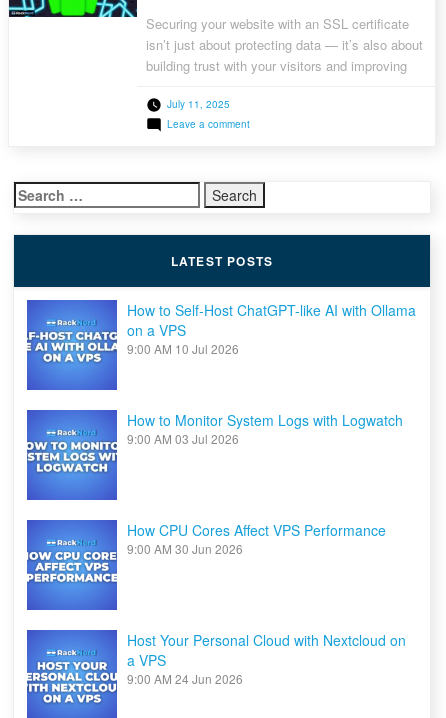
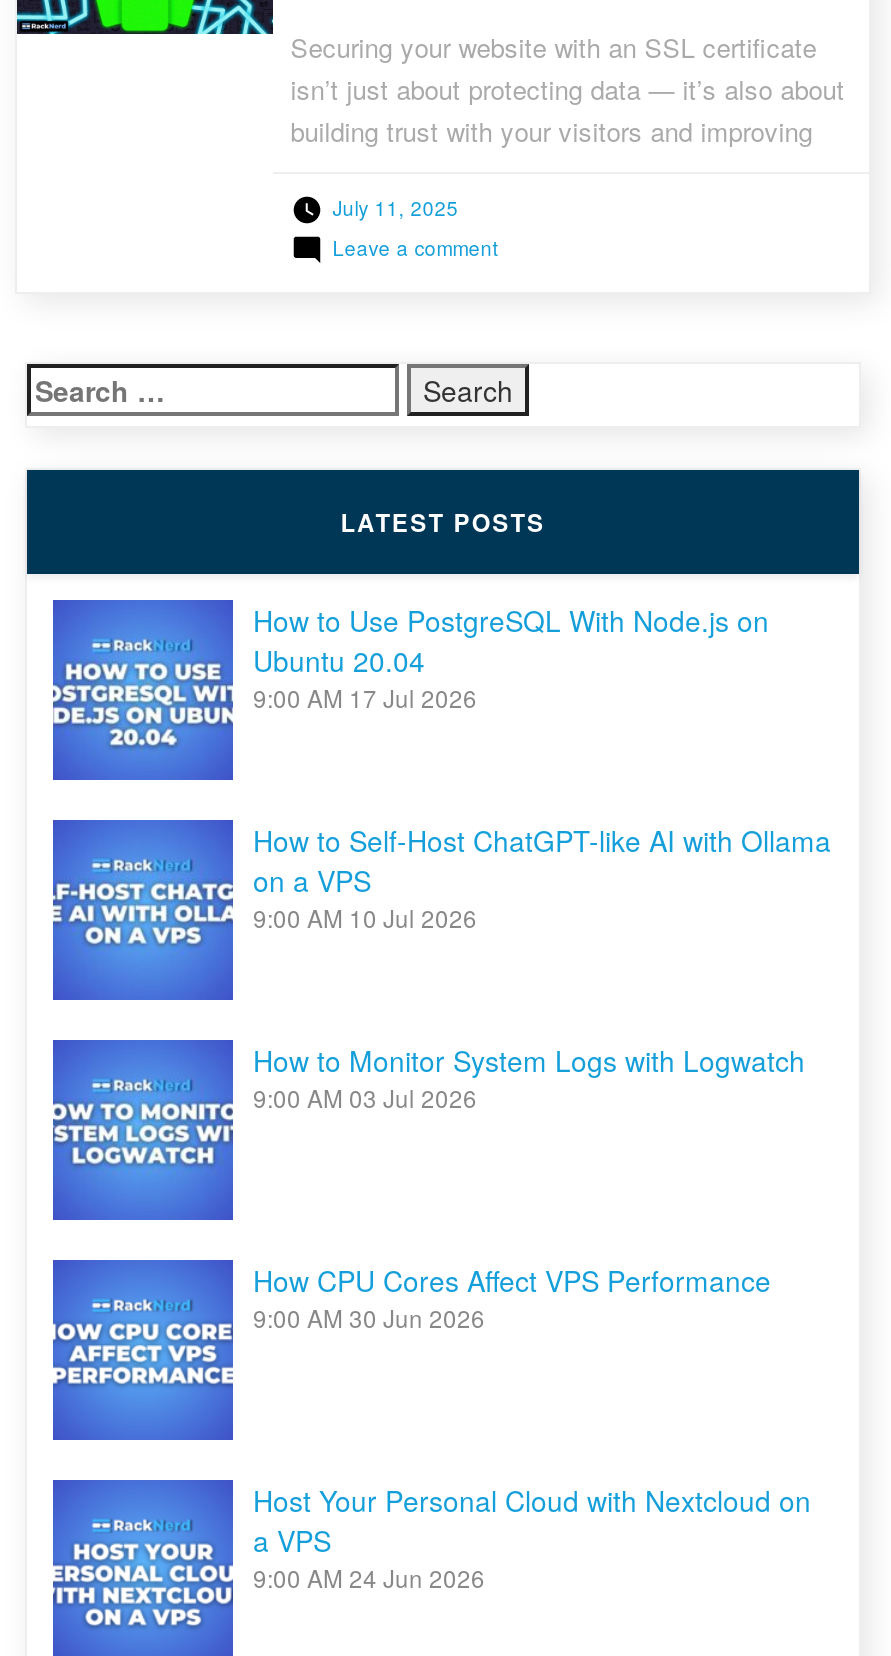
+ [image]
+ How to Use PostgreSQL With Node.js on
+ Ubuntu 20.04
+ 9:00 AM 17 Jul 2026
